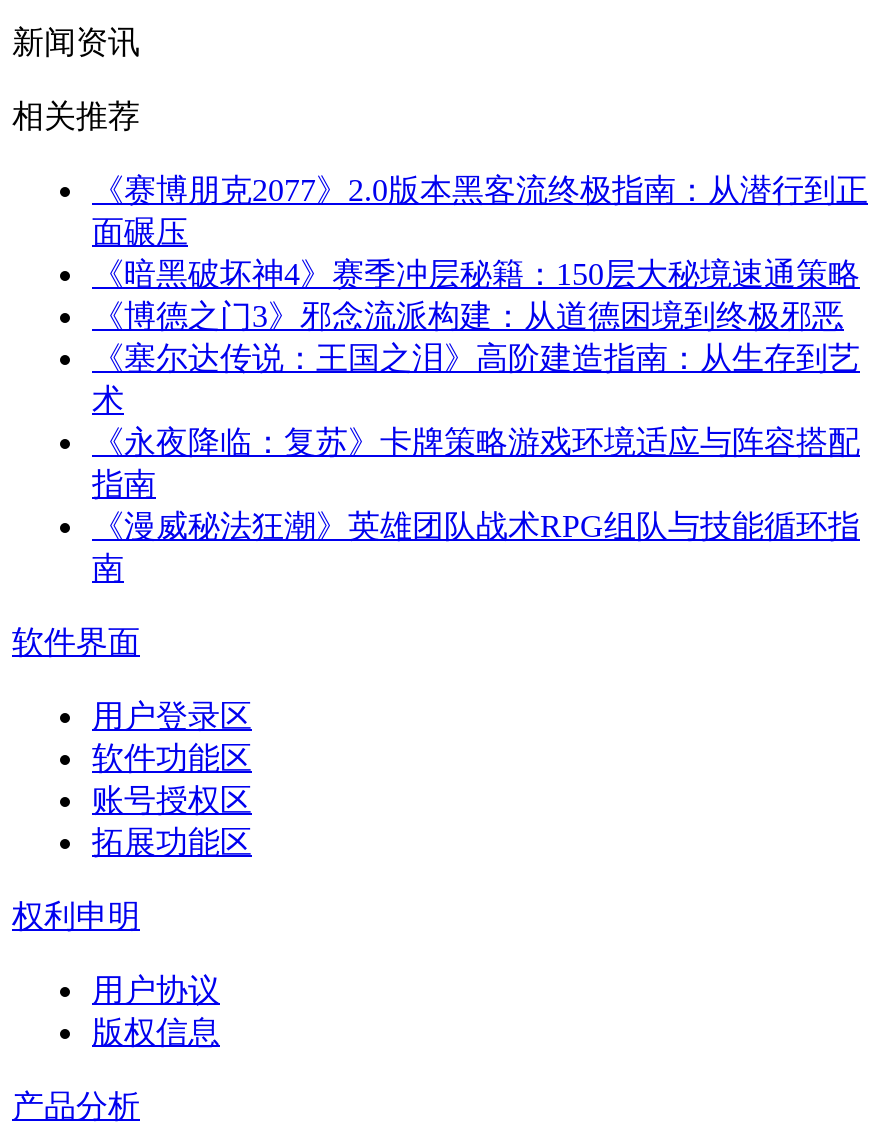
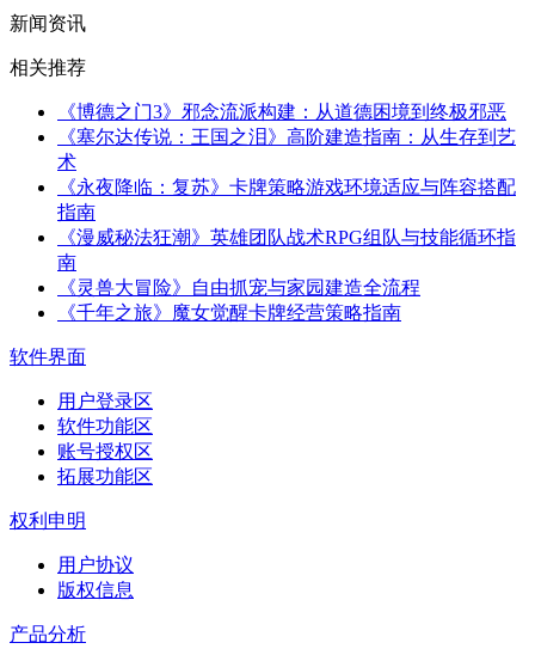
- 《赛博朋克2077》2.0版本黑客流终极指南：从潜行到正
- 面碾压
- 《暗黑破坏神4》赛季冲层秘籍：150层大秘境速通策略

moved up: 《博德之门3》邪念流派构建：从道德困境到终极邪恶 | 《塞尔达传说：王国之泪》高阶建造指南：从生存到艺 | 术 | 《永夜降临：复苏》卡牌策略游戏环境适应与阵容搭配 | 指南 | 《漫威秘法狂潮》英雄团队战术RPG组队与技能循环指 | 南

+ 《灵兽大冒险》自由抓宠与家园建造全流程
+ 《千年之旅》魔女觉醒卡牌经营策略指南
